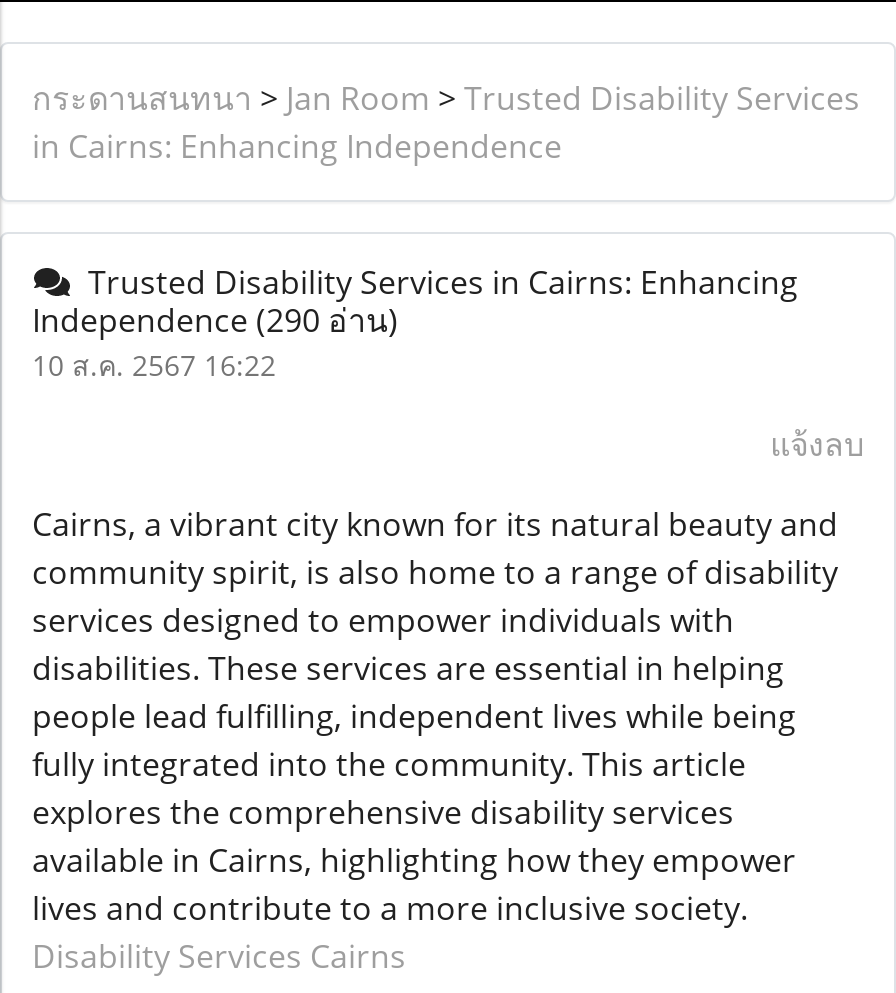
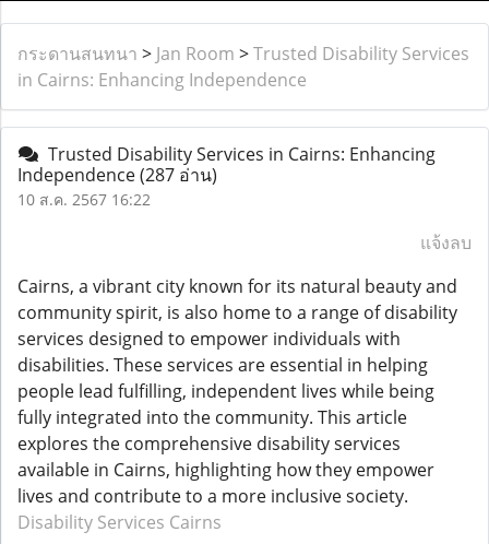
- Independence (290 อ่าน)
+ Independence (287 อ่าน)
